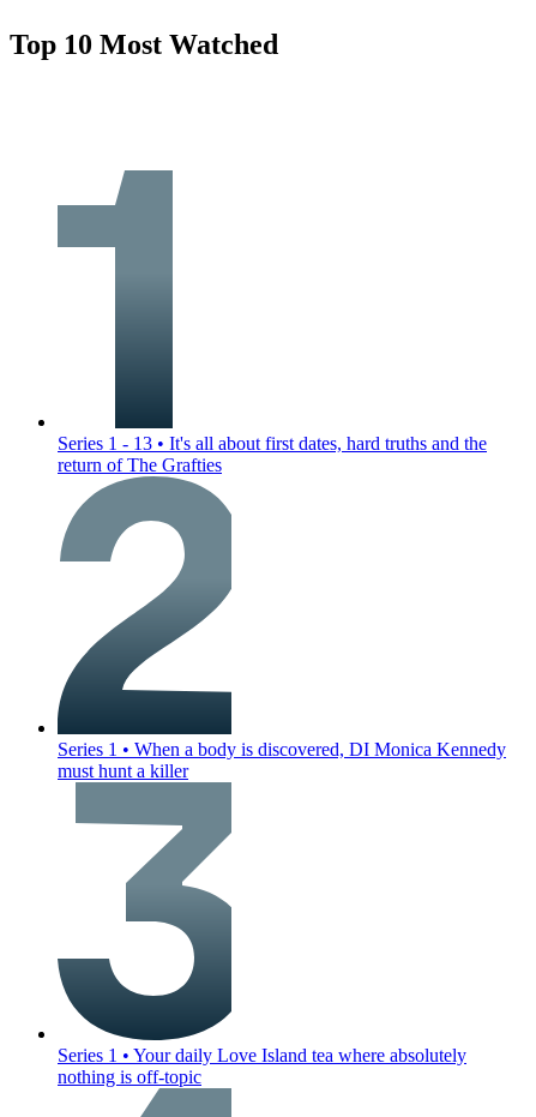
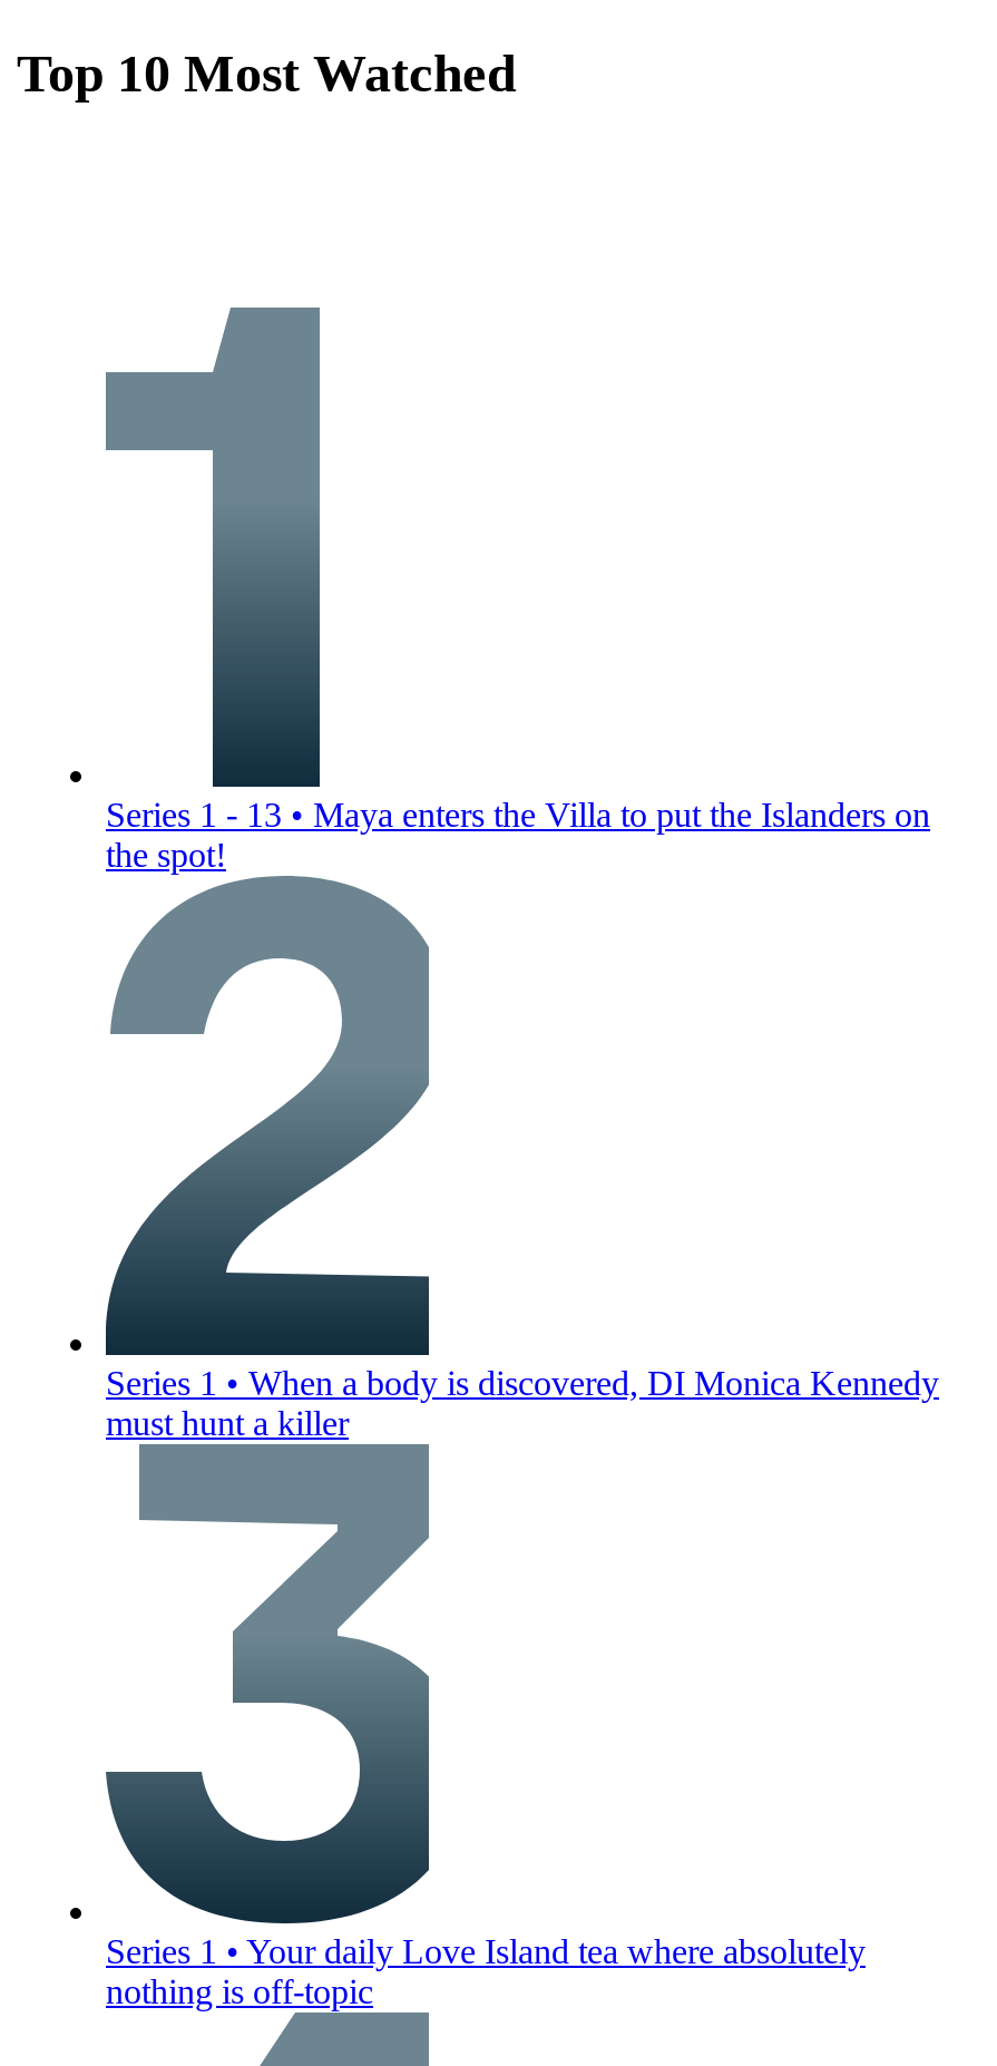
- Series 1 - 13 • It's all about first dates, hard truths and the
- return of The Grafties
+ Series 1 - 13 • Maya enters the Villa to put the Islanders on
+ the spot!
